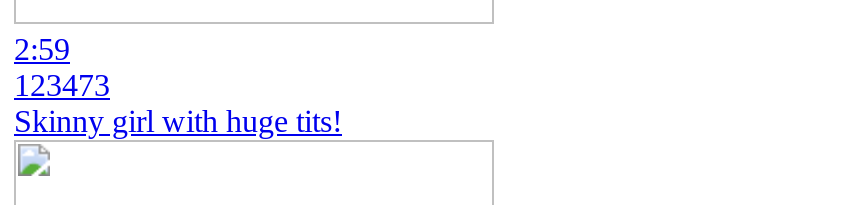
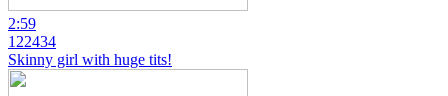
- 123473
+ 122434
